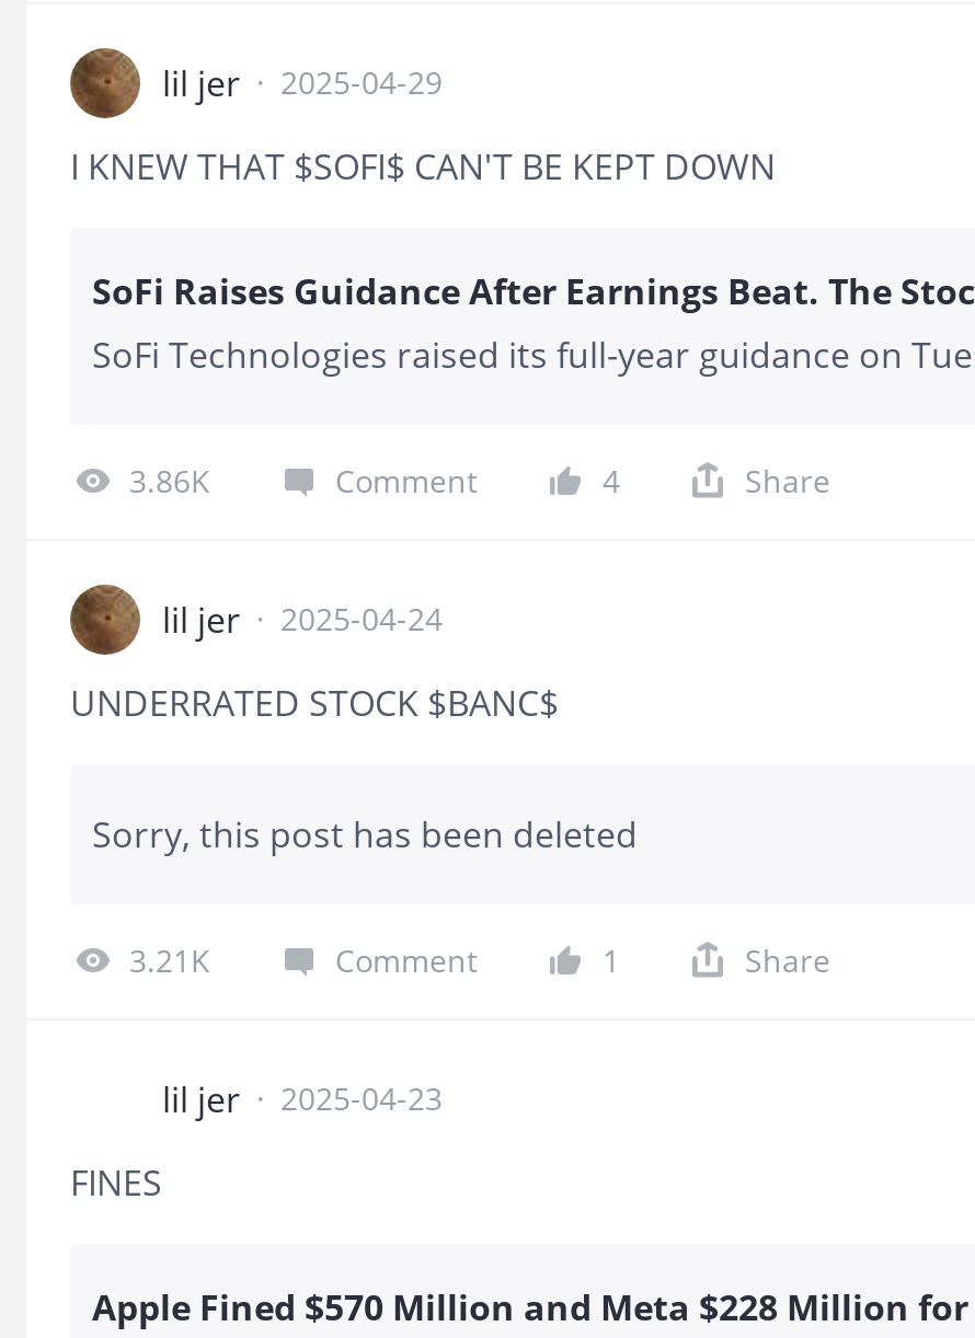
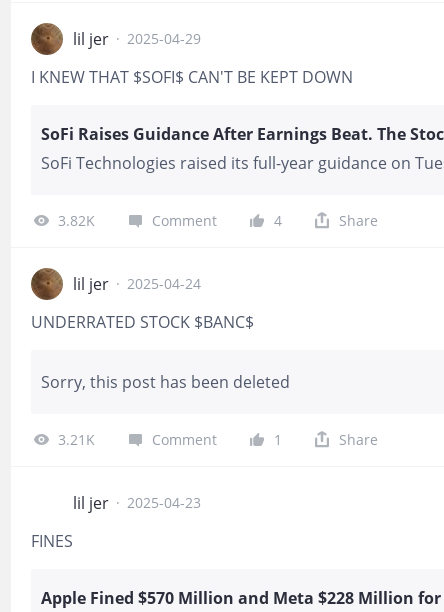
- 3.86K
+ 3.82K
